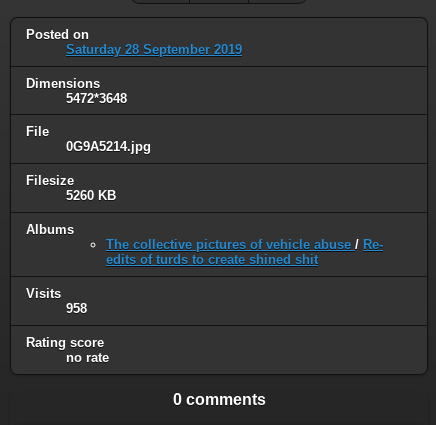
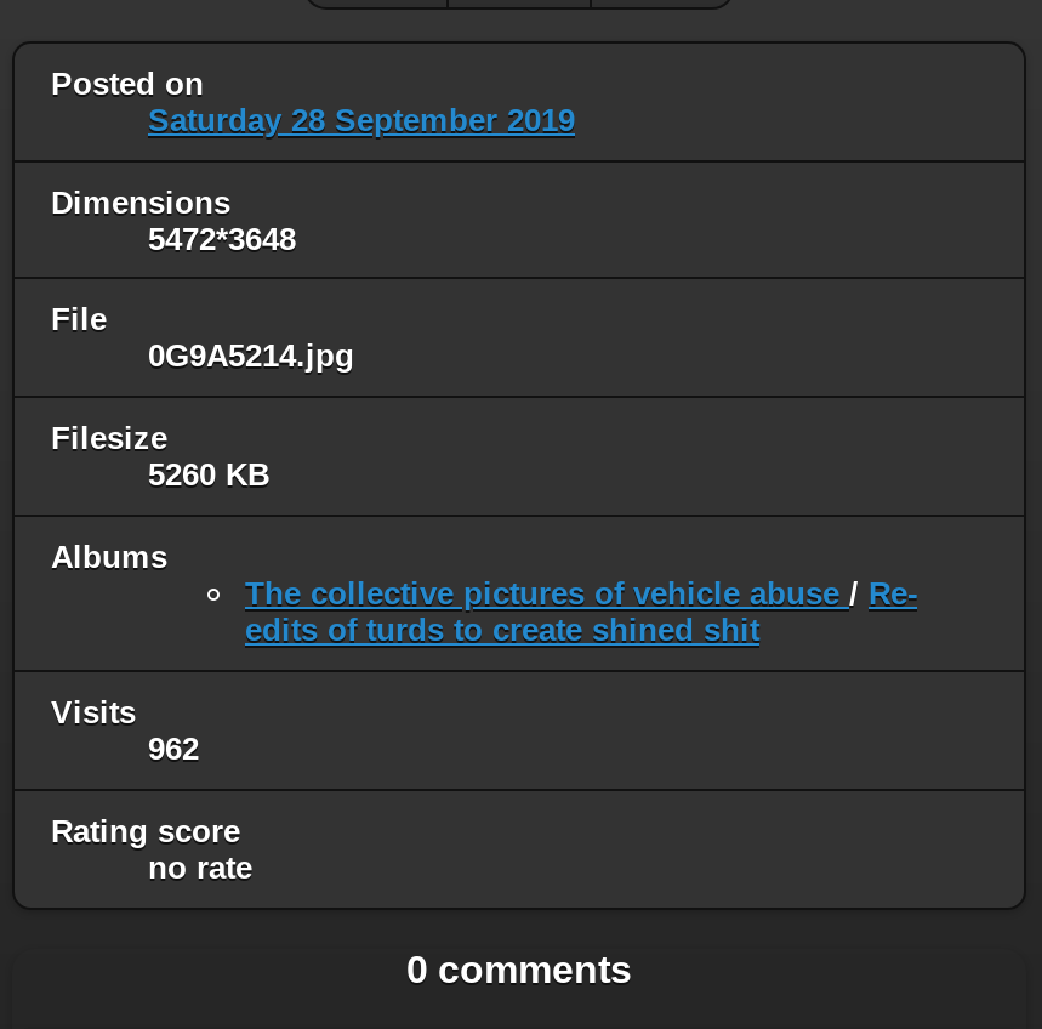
- 958
+ 962
